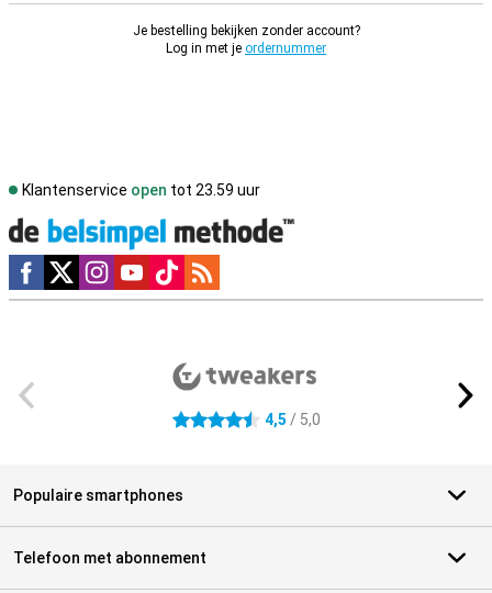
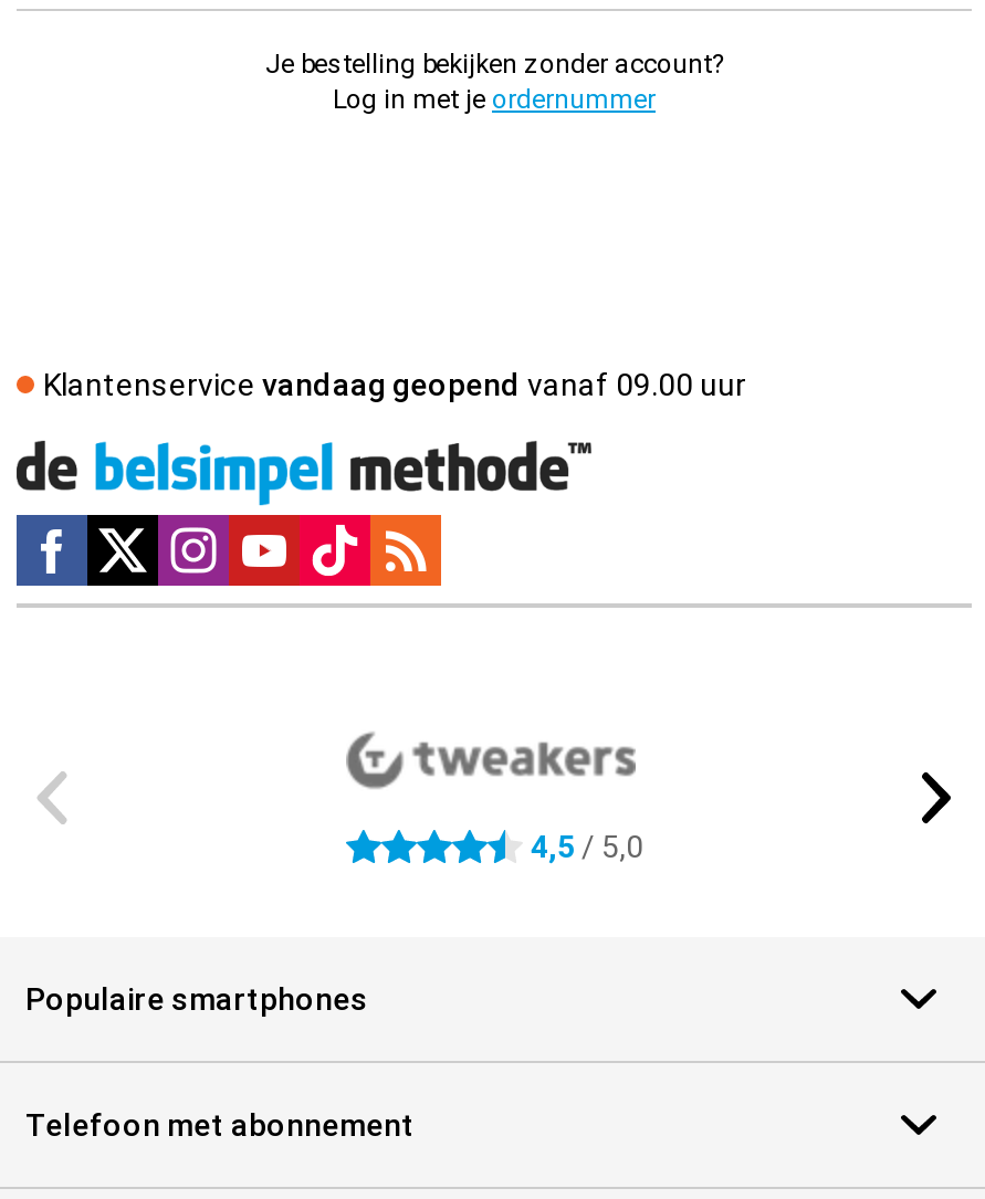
- Klantenservice open tot 23.59 uur
+ Klantenservice vandaag geopend vanaf 09.00 uur
